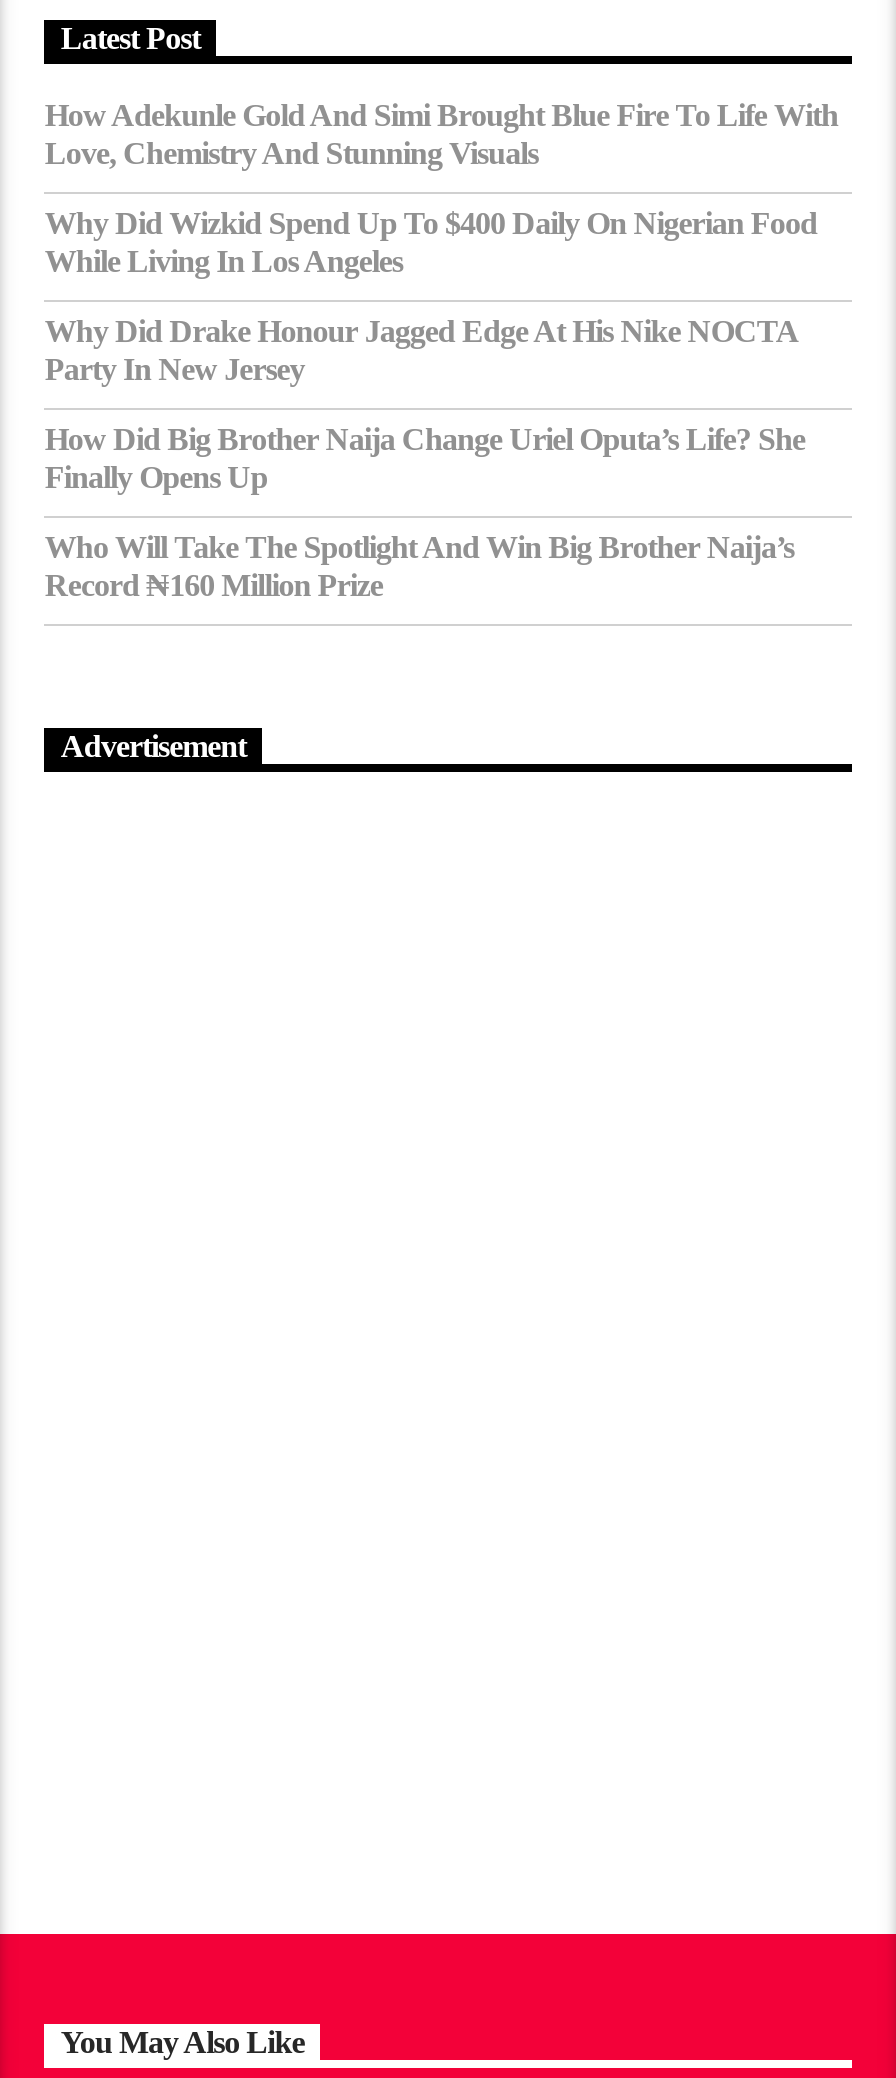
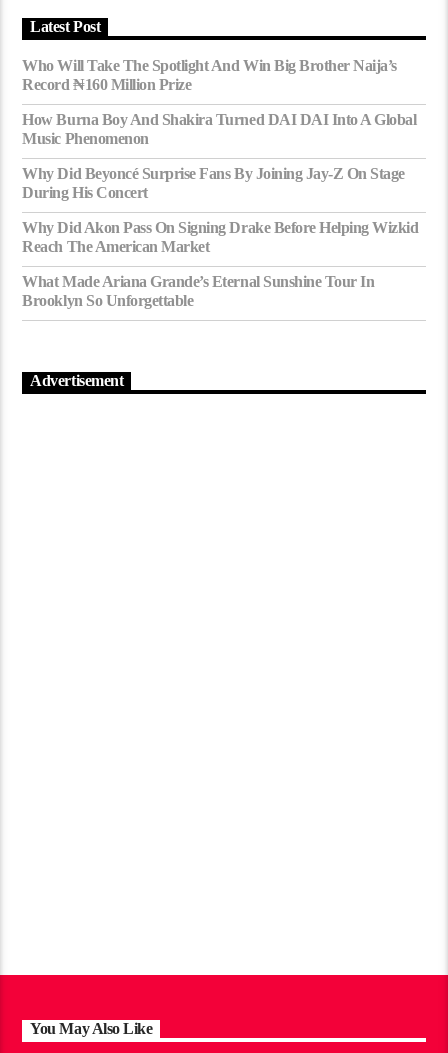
- How Adekunle Gold And Simi Brought Blue Fire To Life With
- Love, Chemistry And Stunning Visuals
- Why Did Wizkid Spend Up To $400 Daily On Nigerian Food
- While Living In Los Angeles
- Why Did Drake Honour Jagged Edge At His Nike NOCTA
- Party In New Jersey
- How Did Big Brother Naija Change Uriel Oputa’s Life? She
- Finally Opens Up

moved up: Who Will Take The Spotlight And Win Big Brother Naija’s | Record ₦160 Million Prize

+ How Burna Boy And Shakira Turned DAI DAI Into A Global
+ Music Phenomenon
+ Why Did Beyoncé Surprise Fans By Joining Jay-Z On Stage
+ During His Concert
+ Why Did Akon Pass On Signing Drake Before Helping Wizkid
+ Reach The American Market
+ What Made Ariana Grande’s Eternal Sunshine Tour In
+ Brooklyn So Unforgettable
